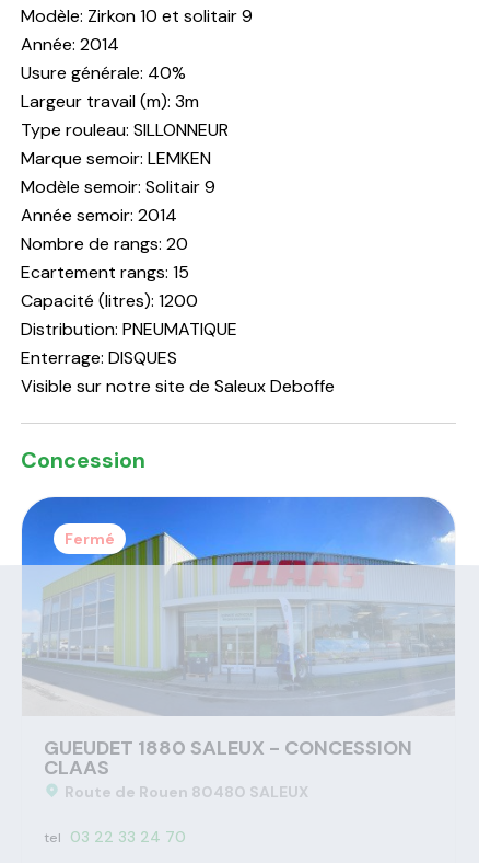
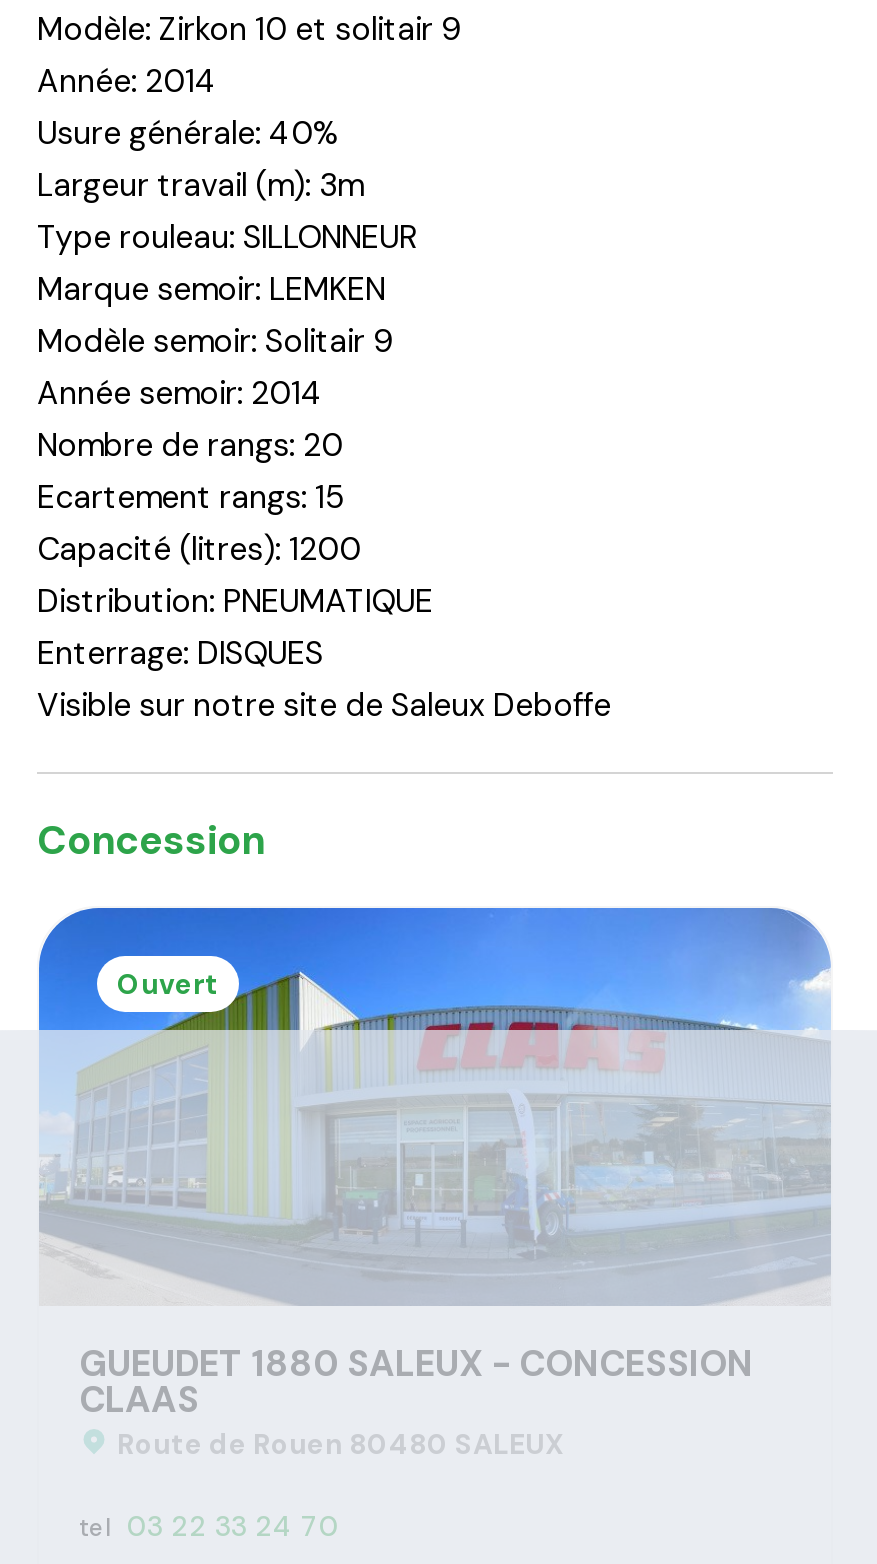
- Fermé
+ Ouvert
